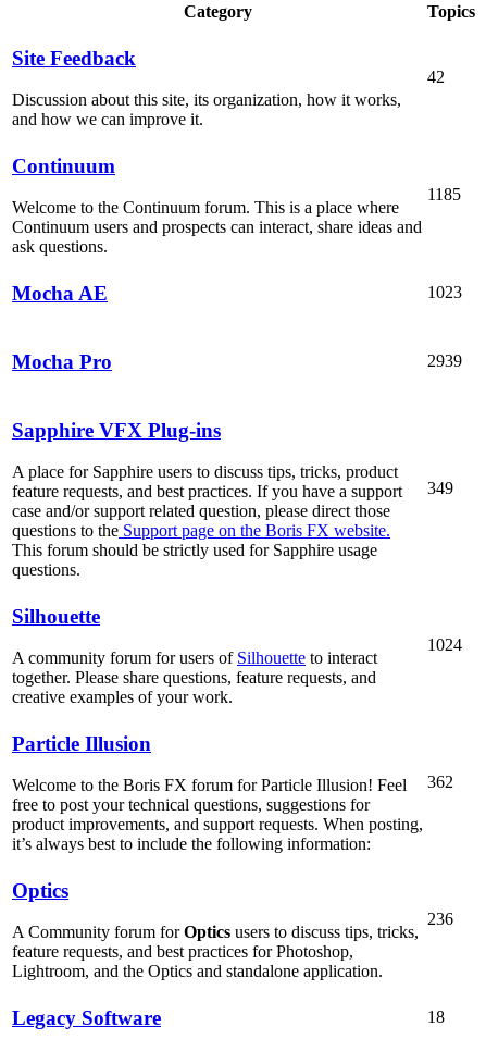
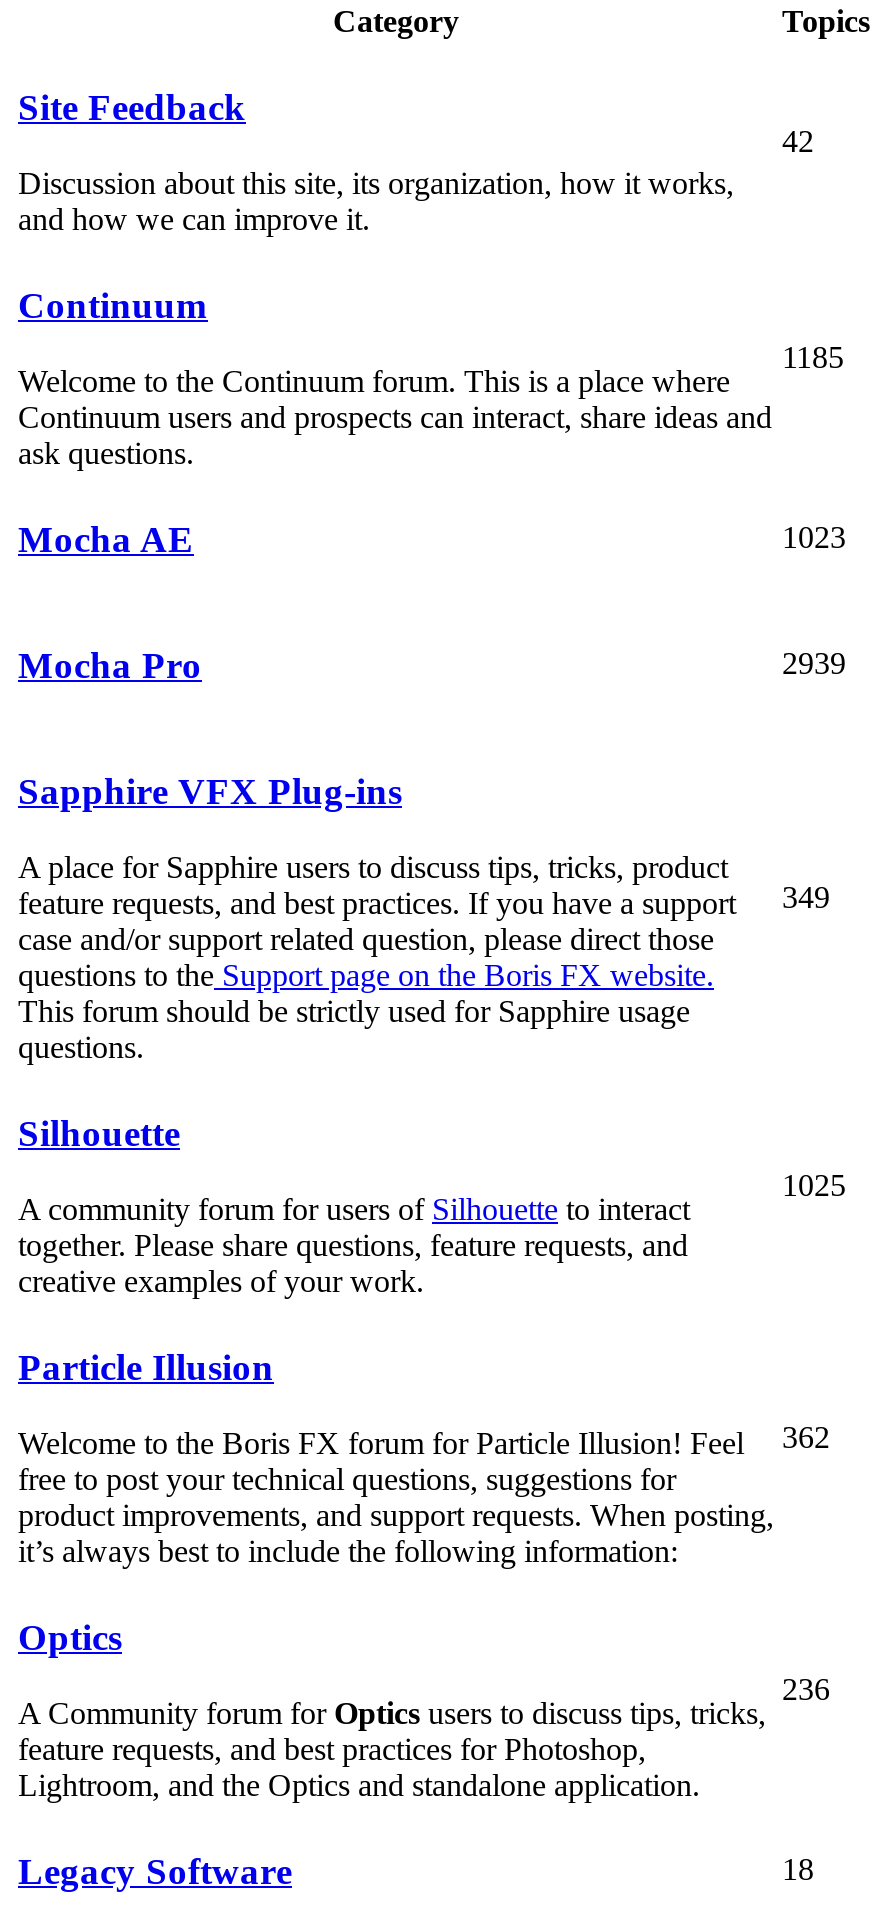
- 1024
+ 1025
